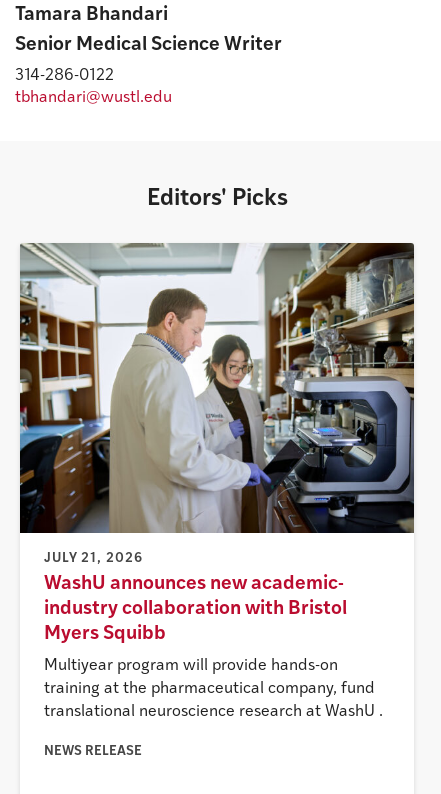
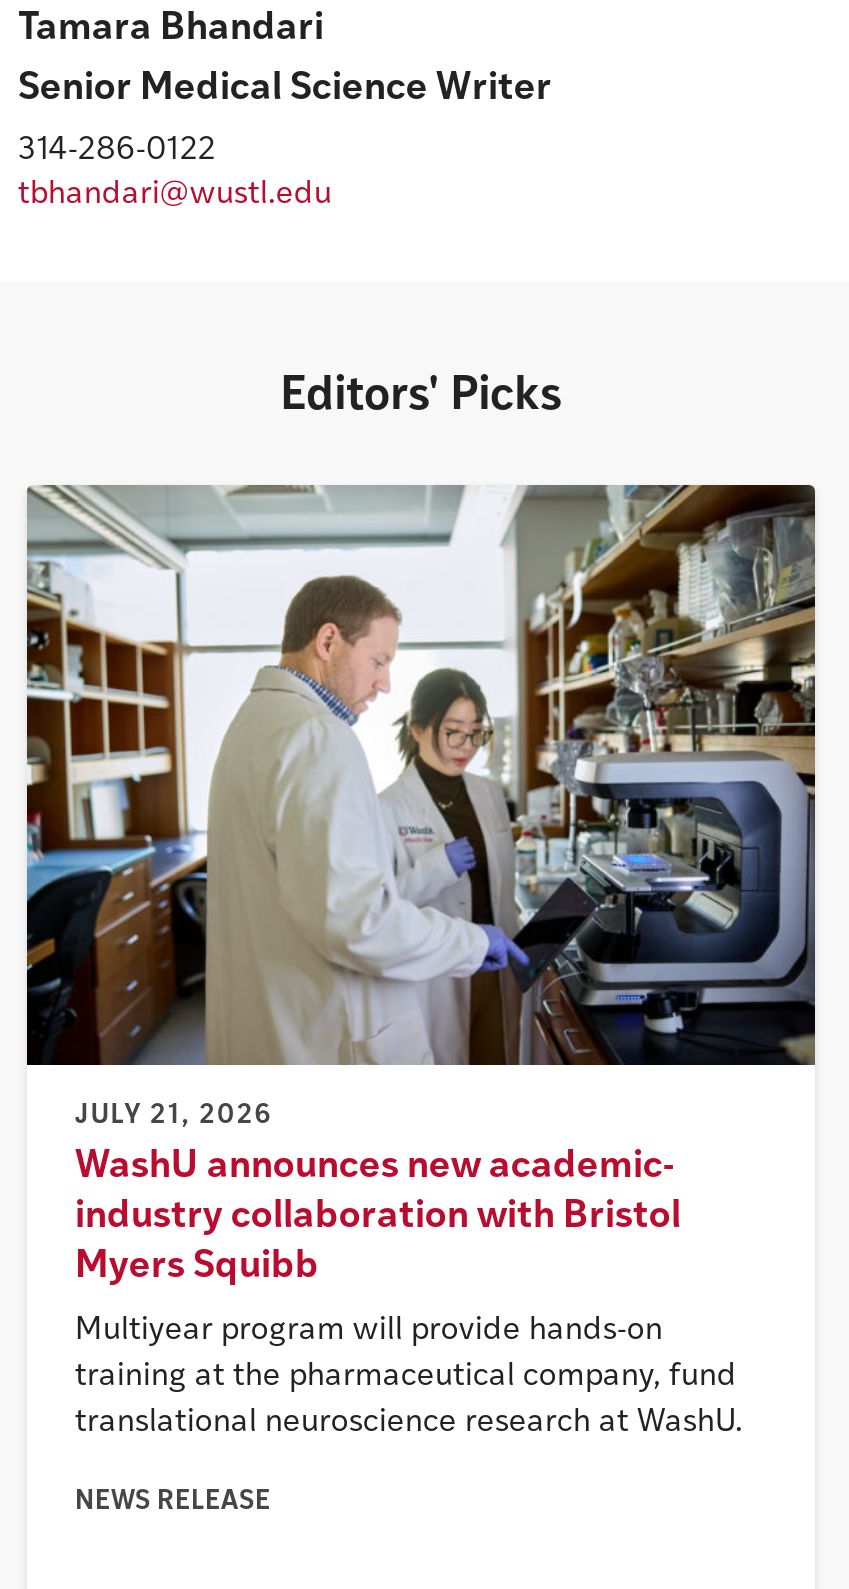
- translational neuroscience research at WashU .
+ translational neuroscience research at WashU.
